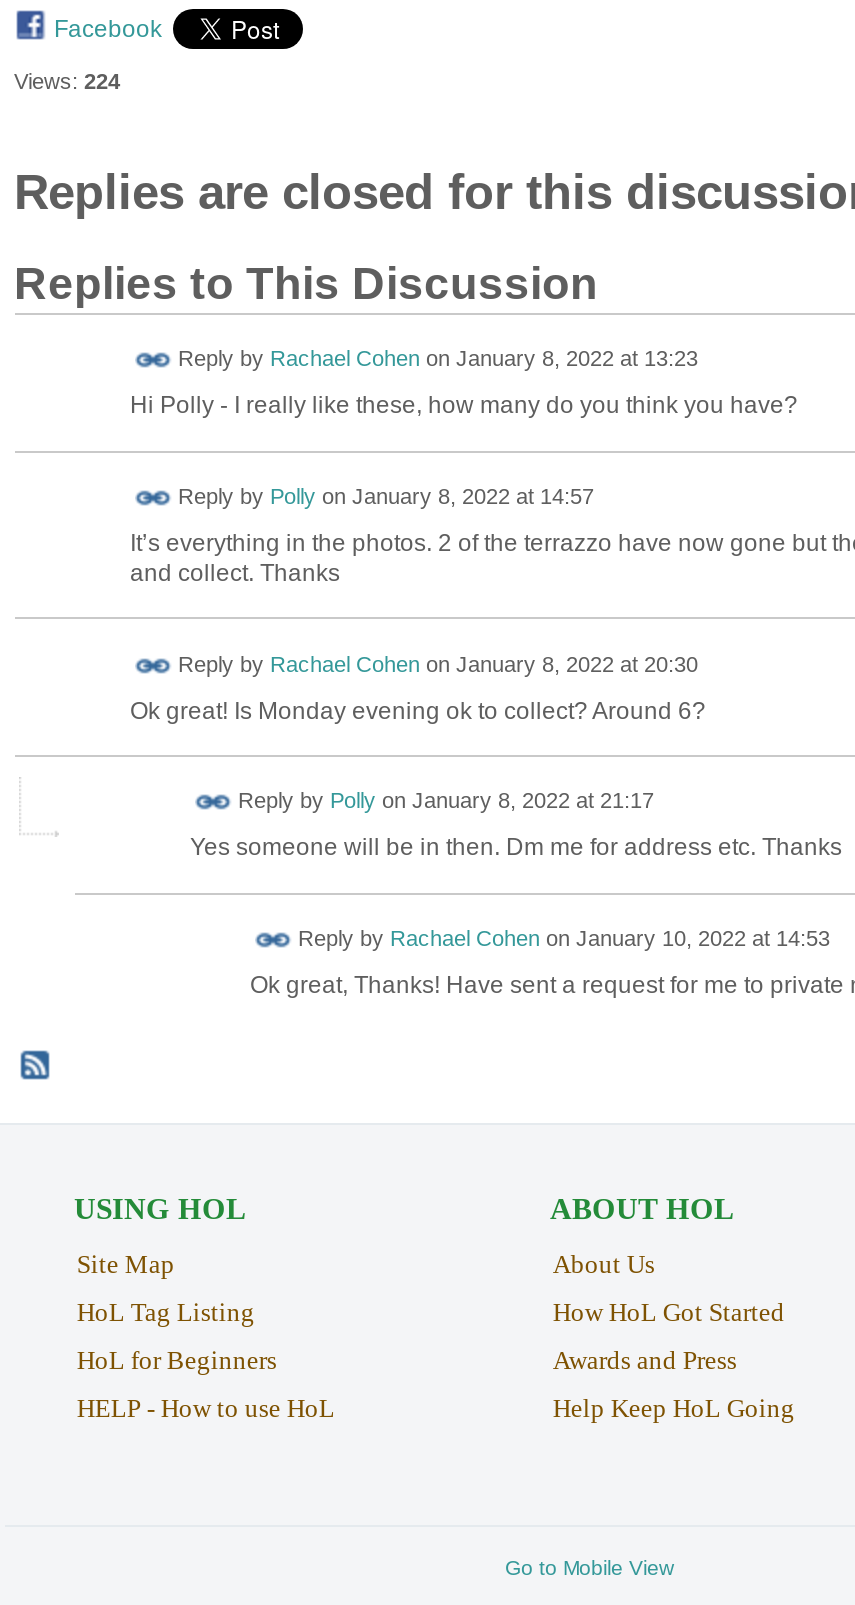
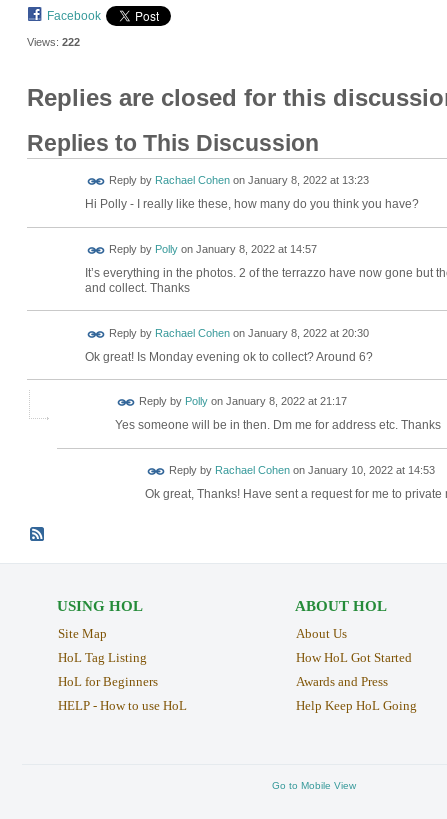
- Views: 224
+ Views: 222
